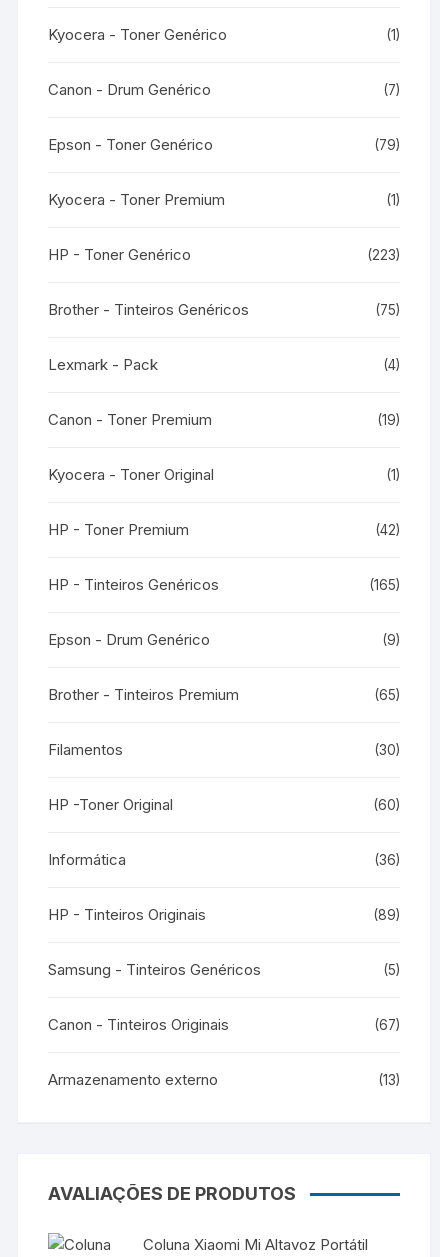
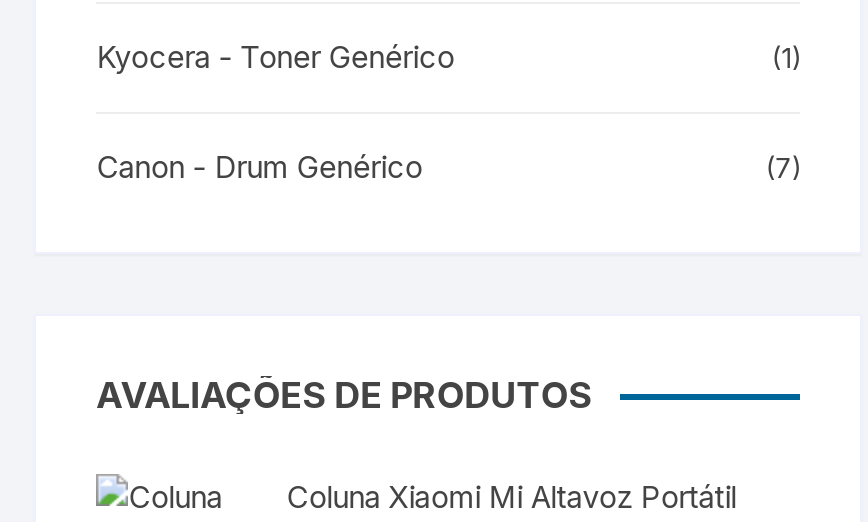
- Epson - Toner Genérico
- (79)
- Kyocera - Toner Premium
- (1)
- HP - Toner Genérico
- (223)
- Brother - Tinteiros Genéricos
- (75)
- Lexmark - Pack
- (4)
- Canon - Toner Premium
- (19)
- Kyocera - Toner Original
- (1)
- HP - Toner Premium
- (42)
- HP - Tinteiros Genéricos
- (165)
- Epson - Drum Genérico
- (9)
- Brother - Tinteiros Premium
- (65)
- Filamentos
- (30)
- HP -Toner Original
- (60)
- Informática
- (36)
- HP - Tinteiros Originais
- (89)
- Samsung - Tinteiros Genéricos
- (5)
- Canon - Tinteiros Originais
- (67)
- Armazenamento externo
- (13)
